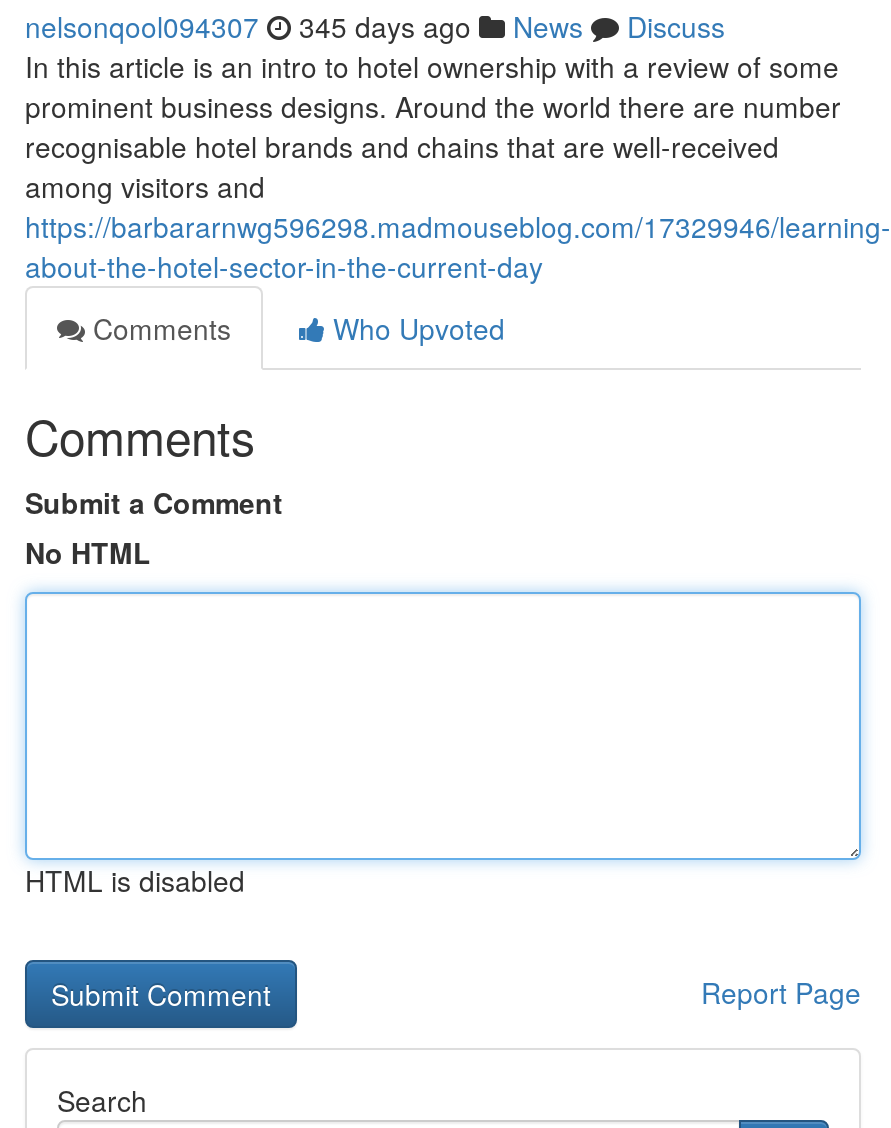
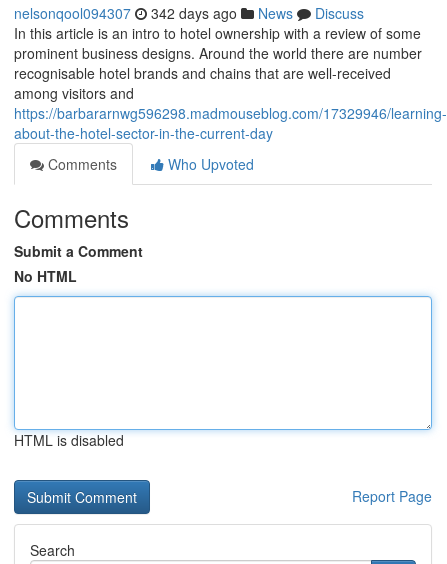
- nelsonqool094307 345 days ago News Discuss
+ nelsonqool094307 342 days ago News Discuss
